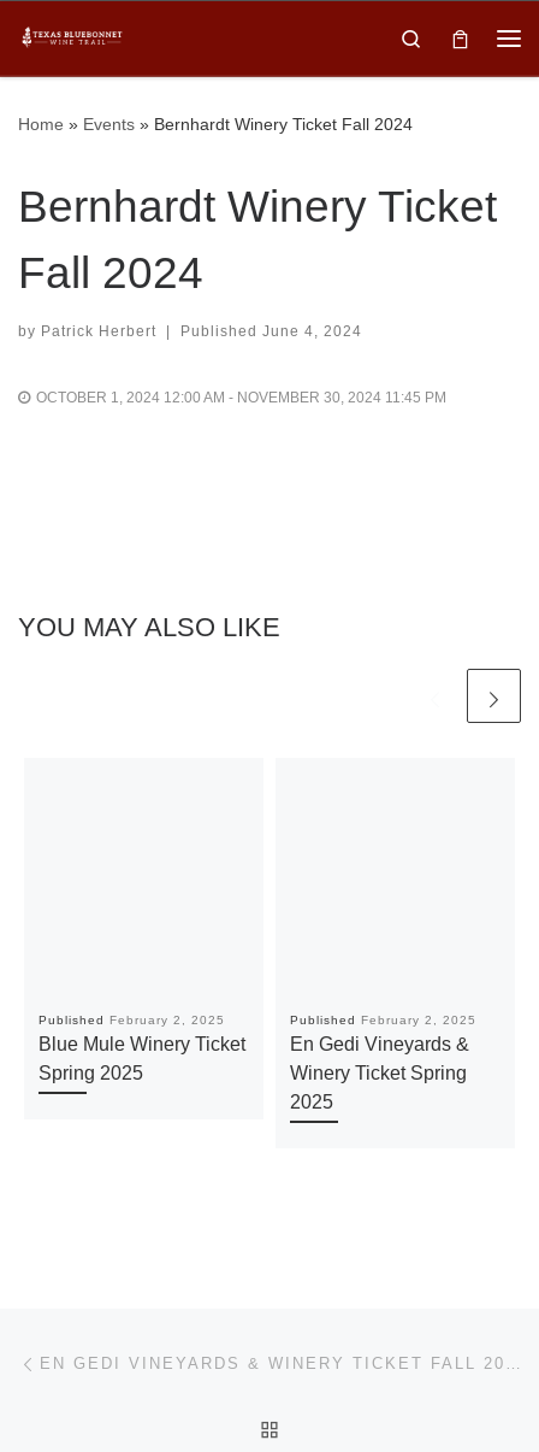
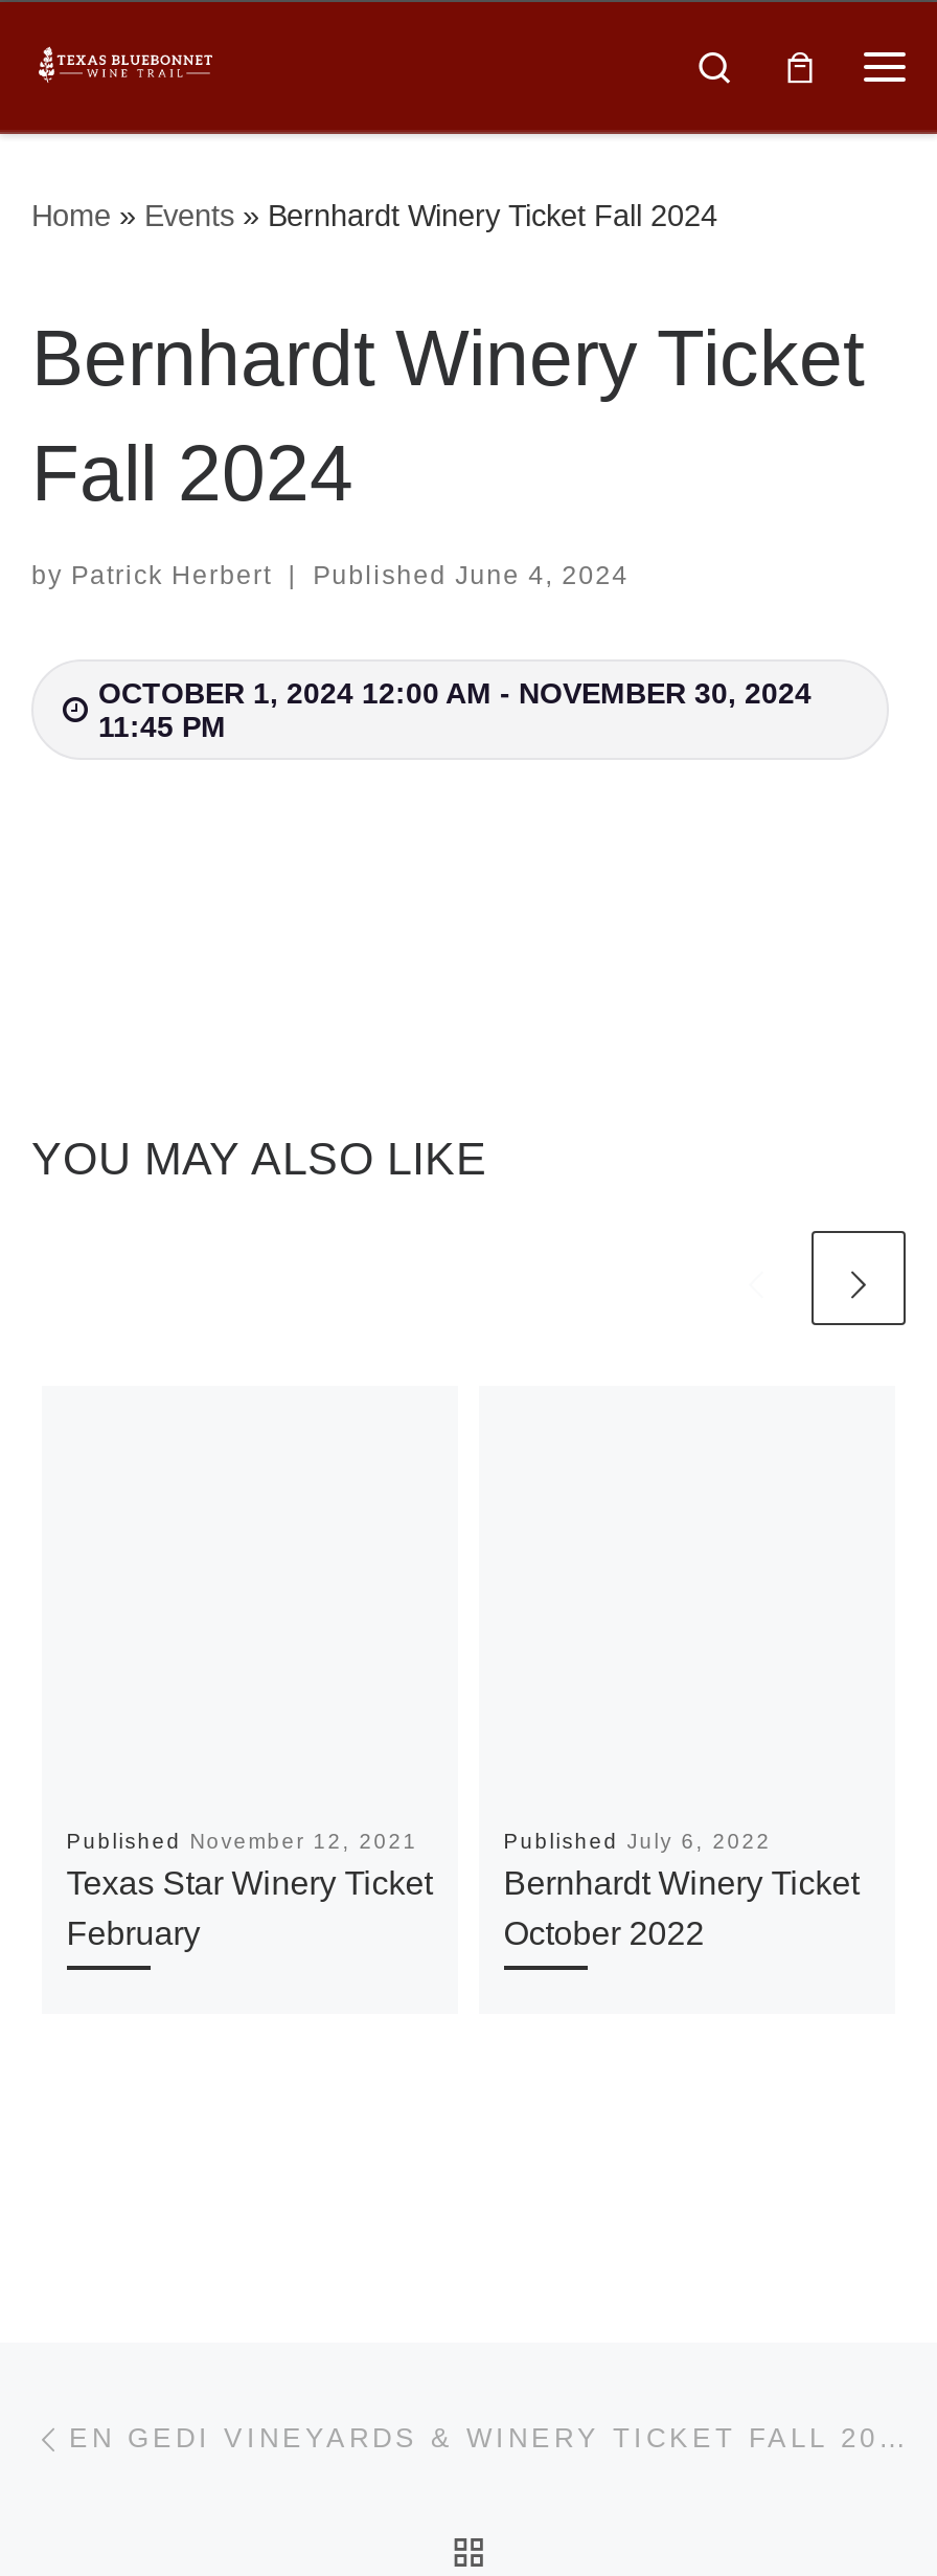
- Published February 2, 2025
- Blue Mule Winery Ticket
- Spring 2025
+ Published November 12, 2021
+ Texas Star Winery Ticket
+ February

- Published February 2, 2025
- En Gedi Vineyards &
- Winery Ticket Spring
- 2025
+ Published July 6, 2022
+ Bernhardt Winery Ticket
+ October 2022
